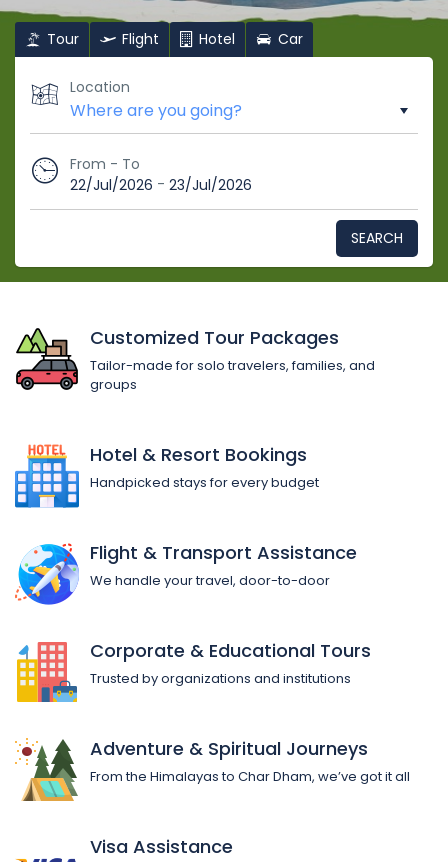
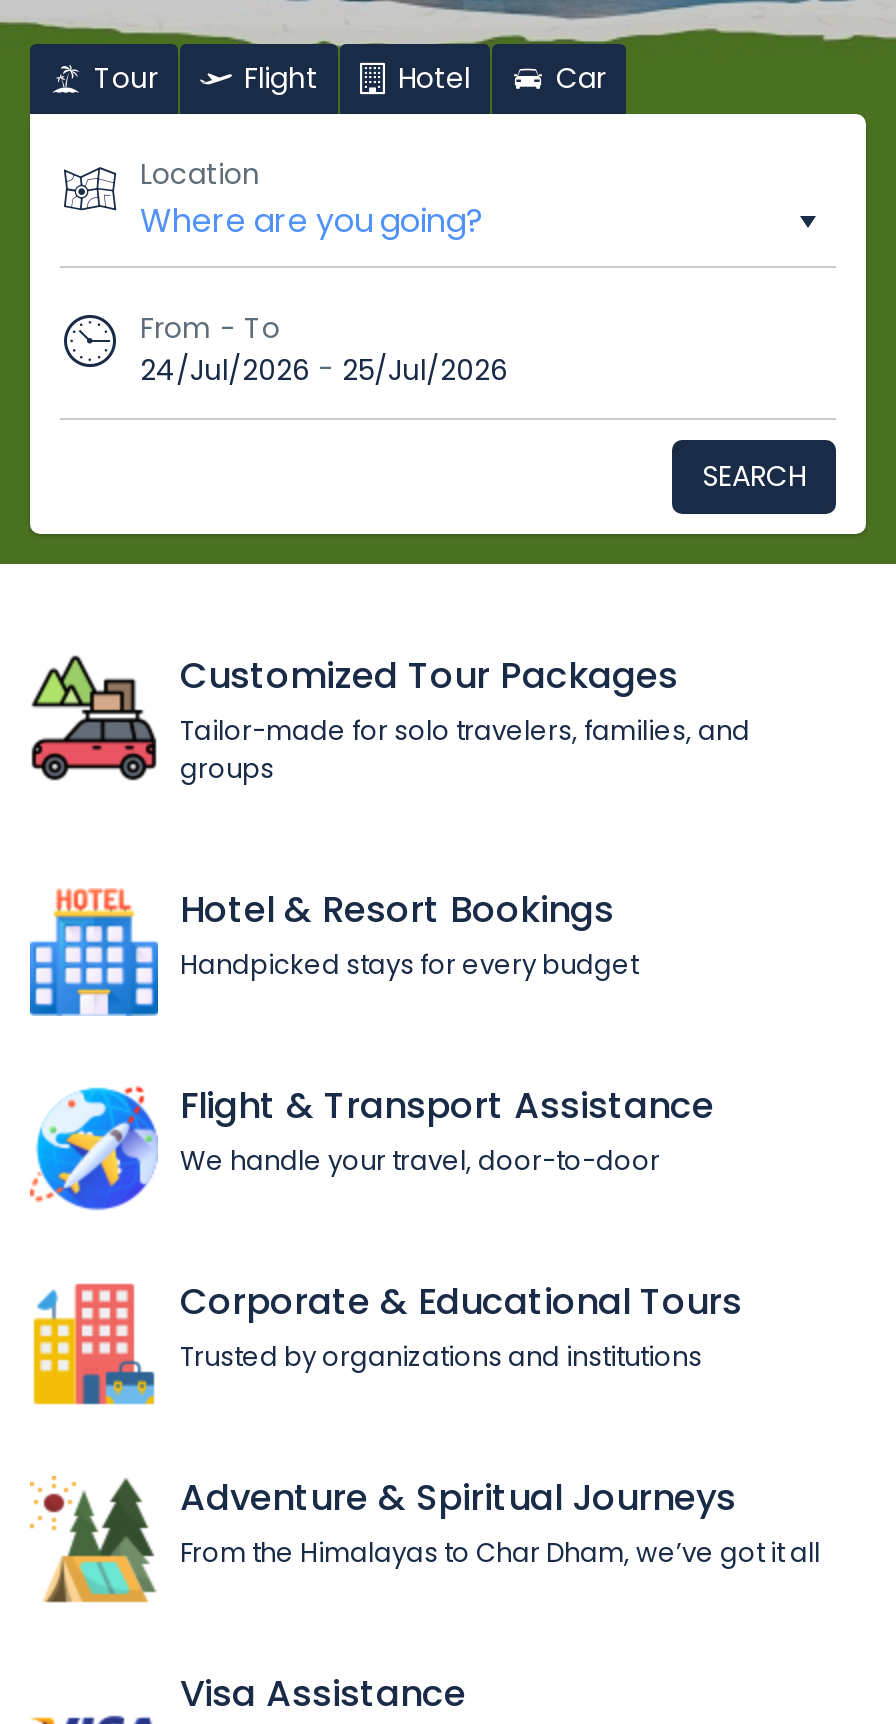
- 22/Jul/2026 - 23/Jul/2026
+ 24/Jul/2026 - 25/Jul/2026
